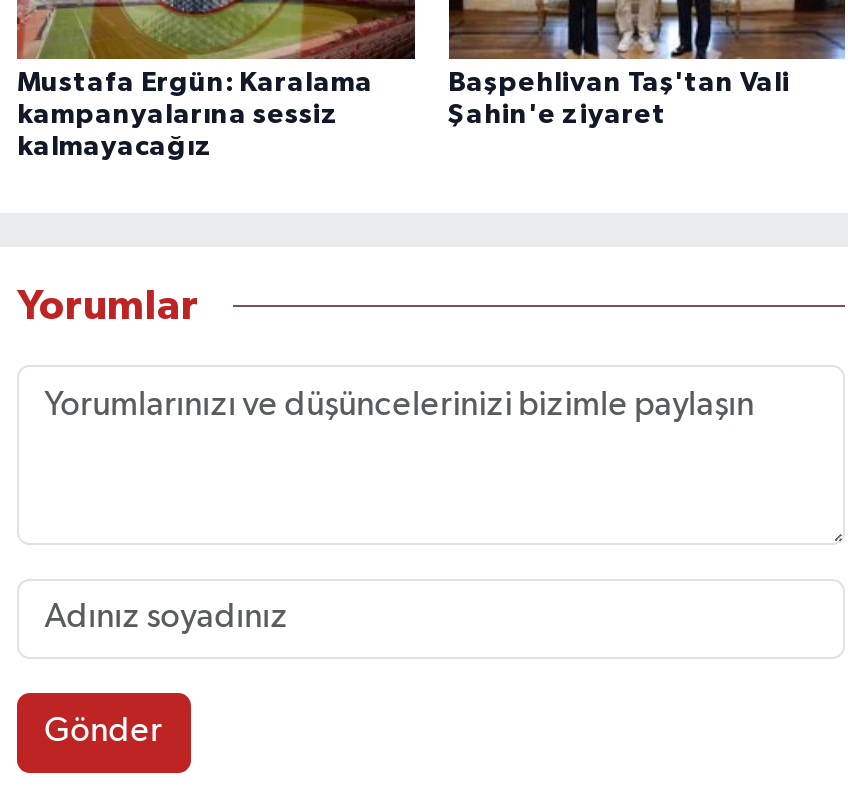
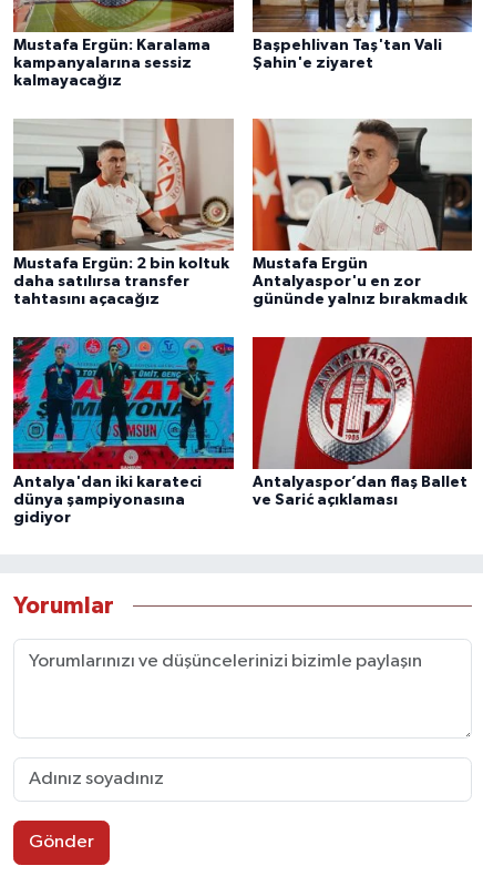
+ [image]
+ Mustafa Ergün: 2 bin koltuk
+ daha satılırsa transfer
+ tahtasını açacağız

+ [image]
+ Antalya'dan iki karateci
+ dünya şampiyonasına
+ gidiyor

+ [image]
+ Mustafa Ergün
+ Antalyaspor'u en zor
+ gününde yalnız bırakmadık

+ [image]
+ Antalyaspor’dan flaş Ballet
+ ve Sarić açıklaması
